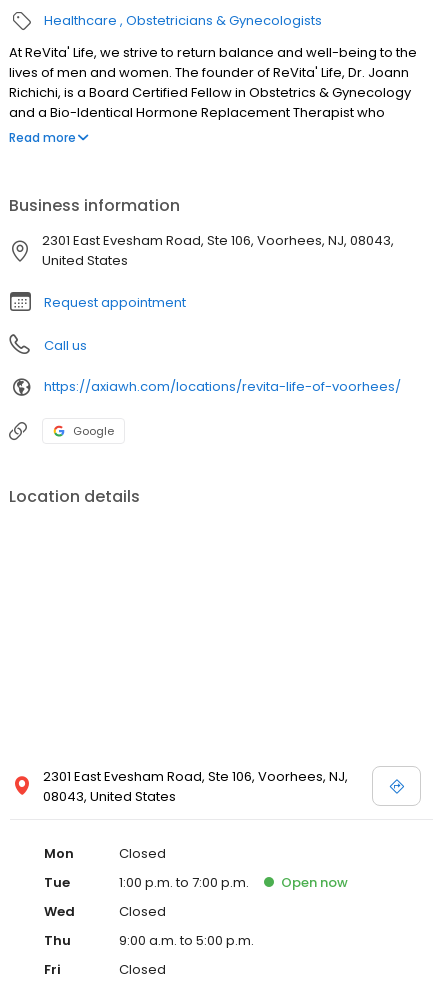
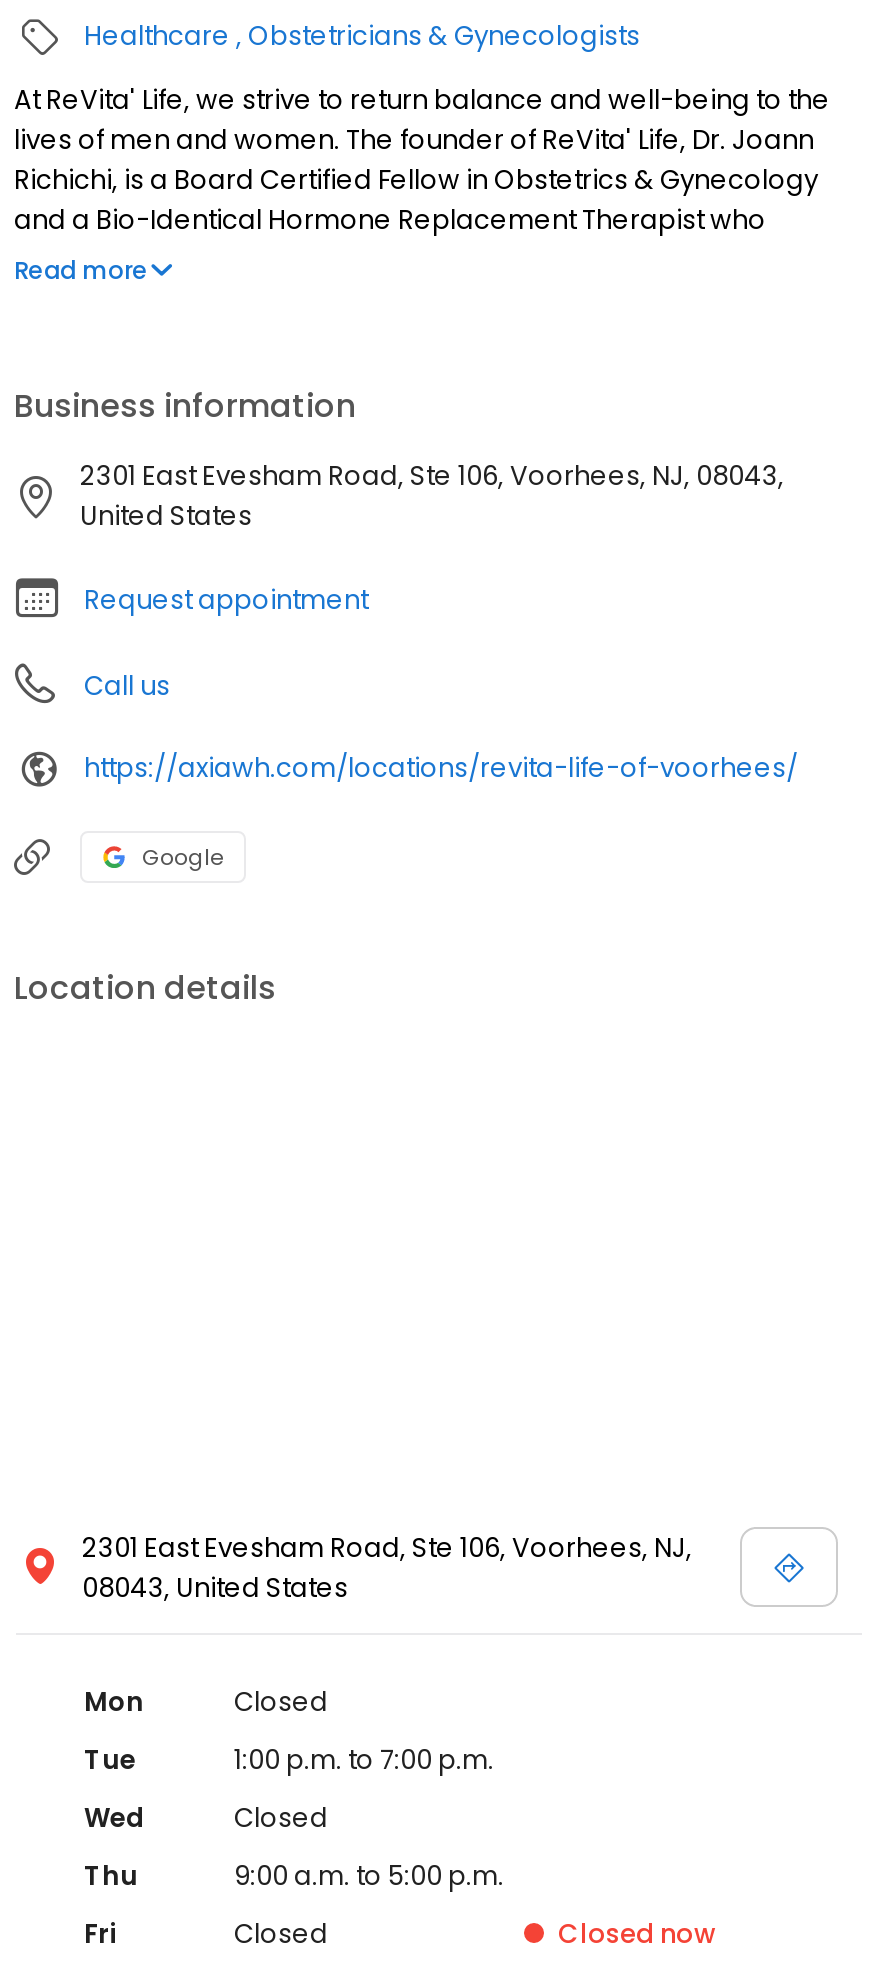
- Open now

+ Closed now
